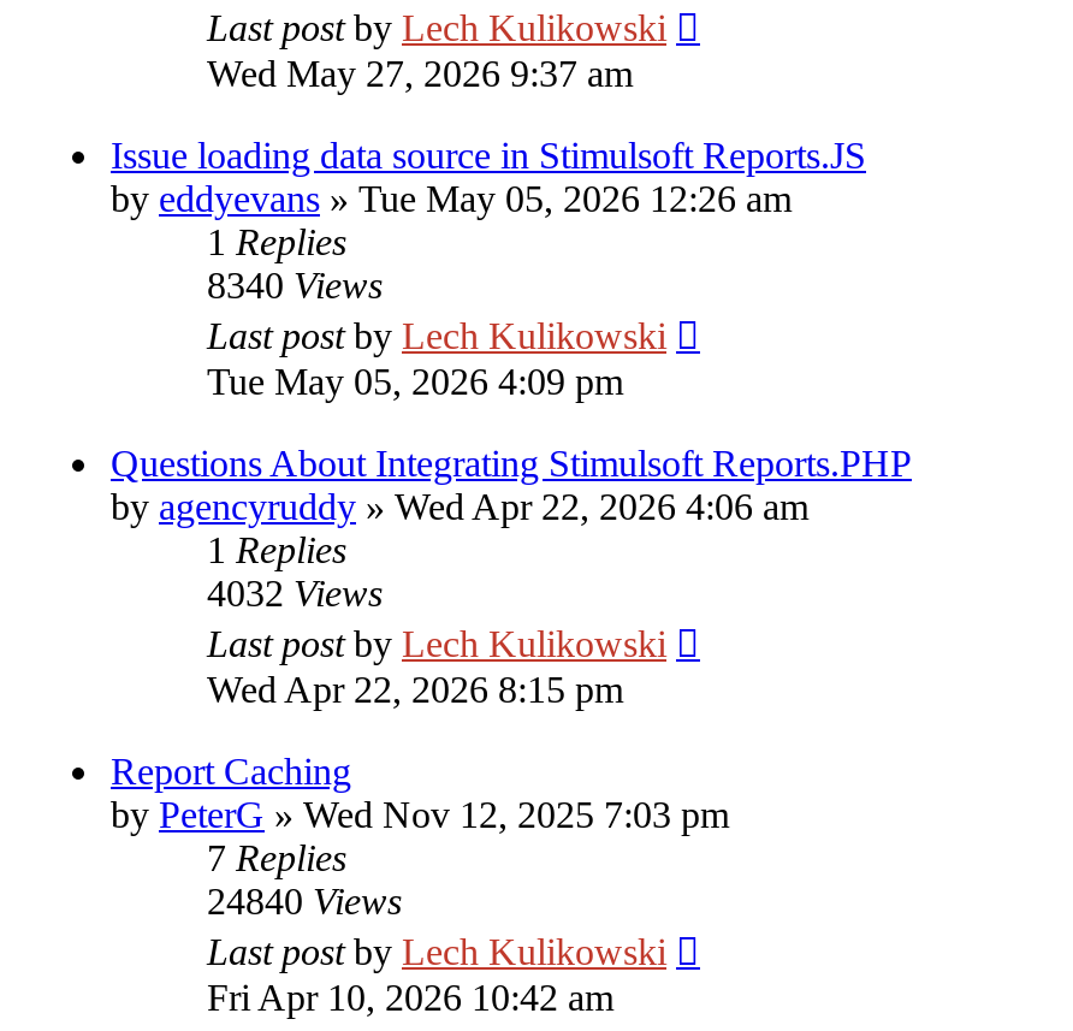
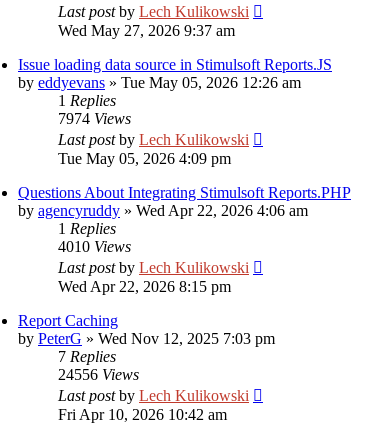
- 8340 Views
+ 7974 Views

- 4032 Views
+ 4010 Views

- 24840 Views
+ 24556 Views
